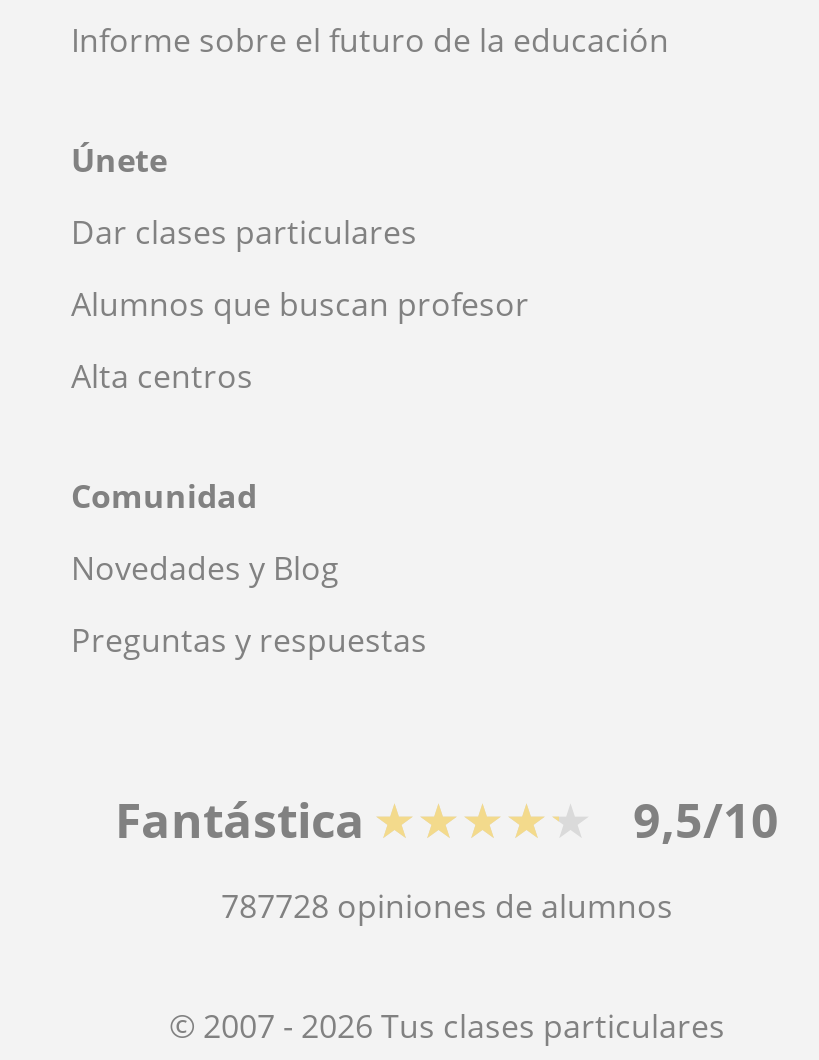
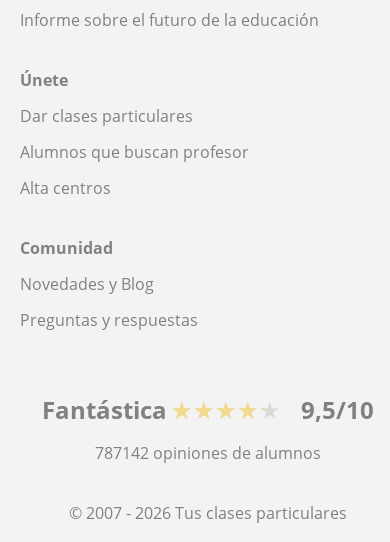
- 787728 opiniones de alumnos
+ 787142 opiniones de alumnos
